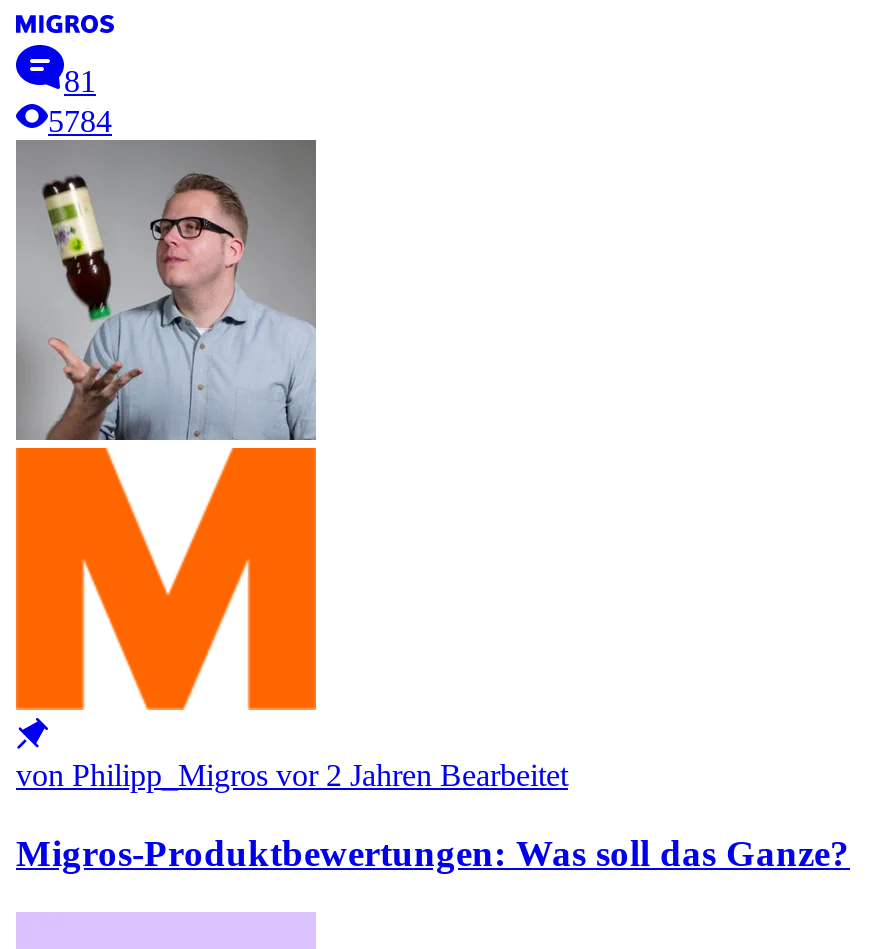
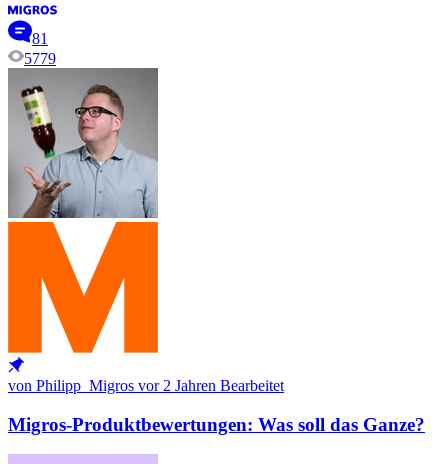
- 5784
+ 5779
